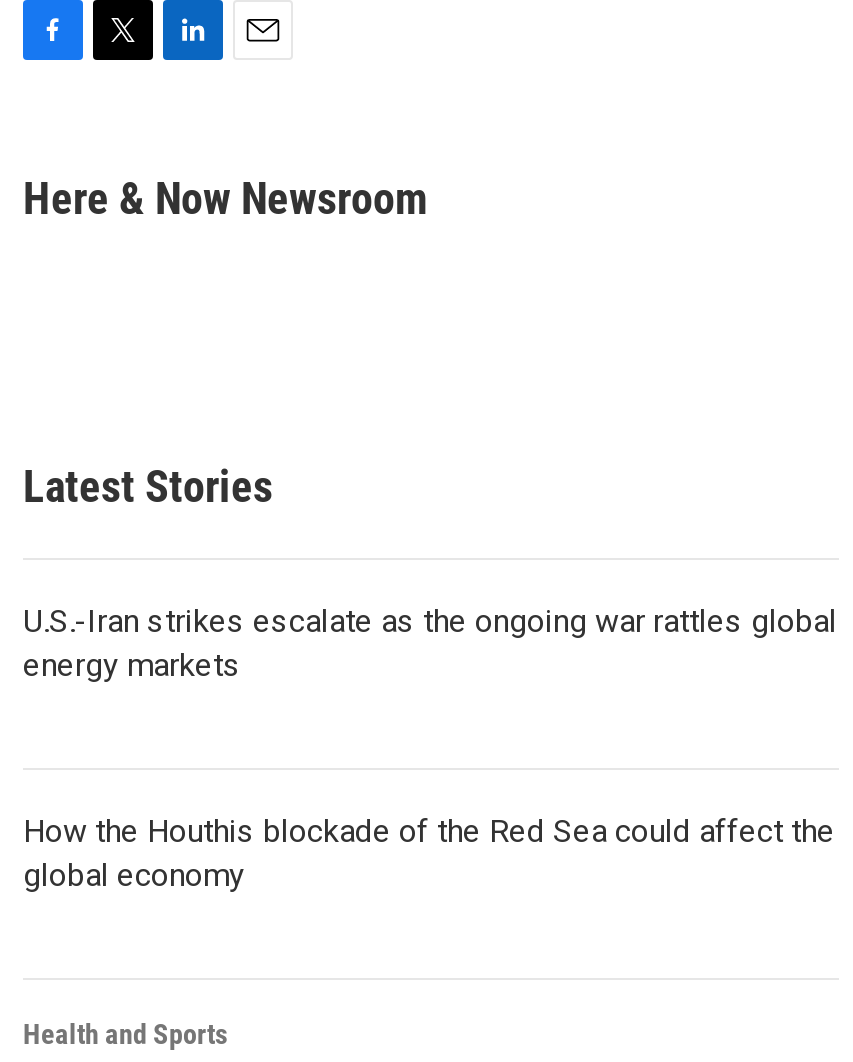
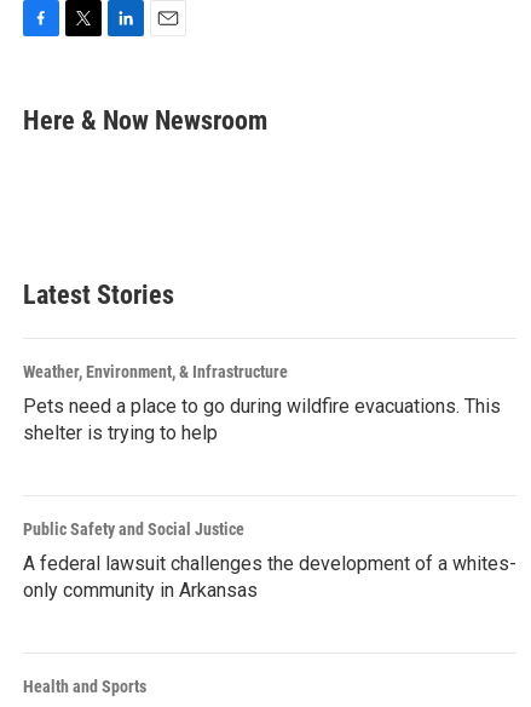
- U.S.-Iran strikes escalate as the ongoing war rattles global
- energy markets
+ Weather, Environment, & Infrastructure
+ Pets need a place to go during wildfire evacuations. This
+ shelter is trying to help

- How the Houthis blockade of the Red Sea could affect the
- global economy
+ Public Safety and Social Justice
+ A federal lawsuit challenges the development of a whites-
+ only community in Arkansas
